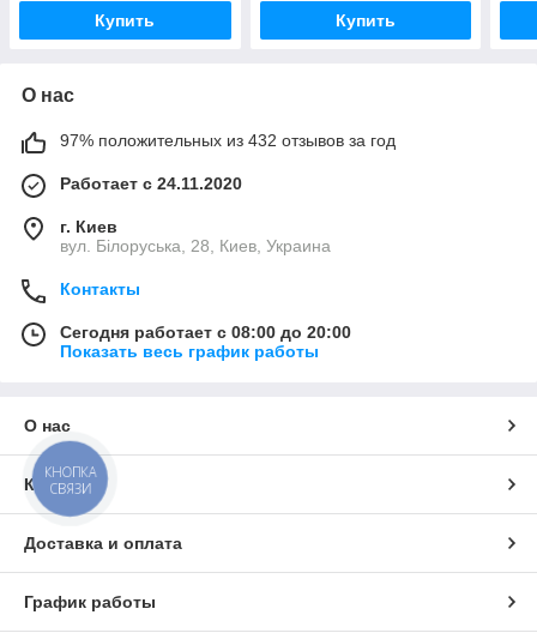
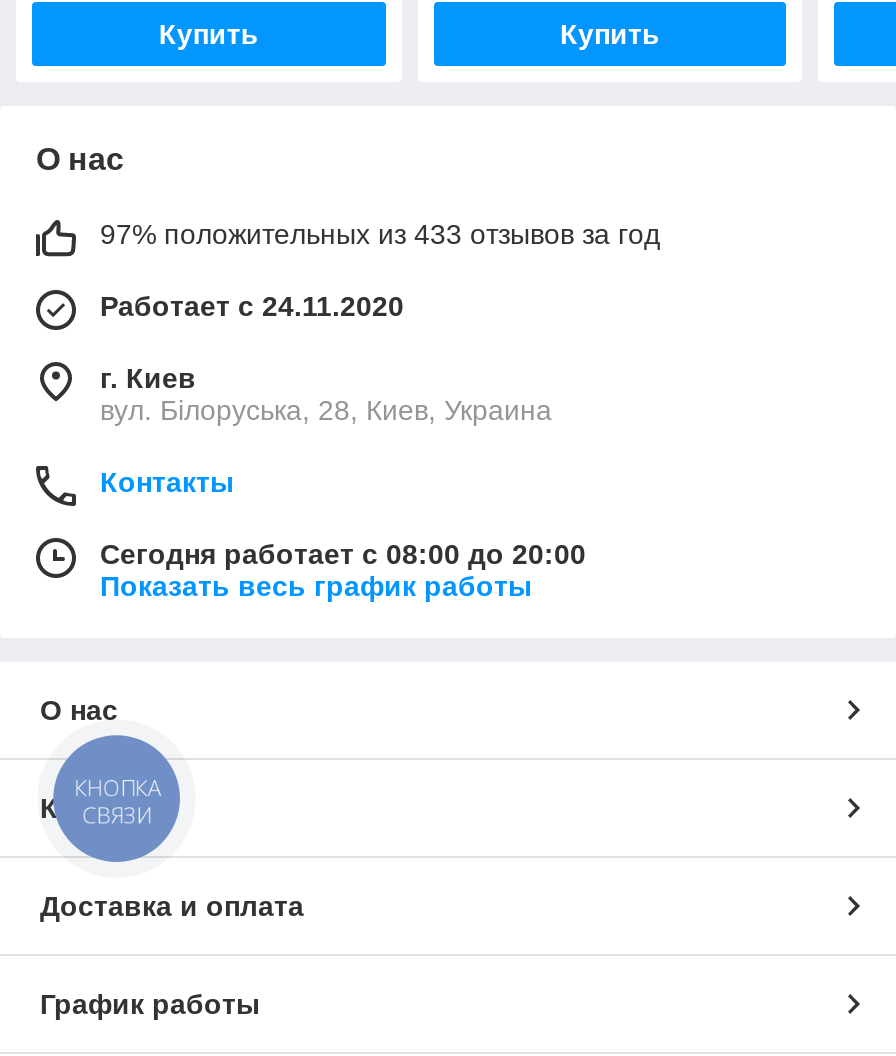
- 97% положительных из 432 отзывов за год
+ 97% положительных из 433 отзывов за год
